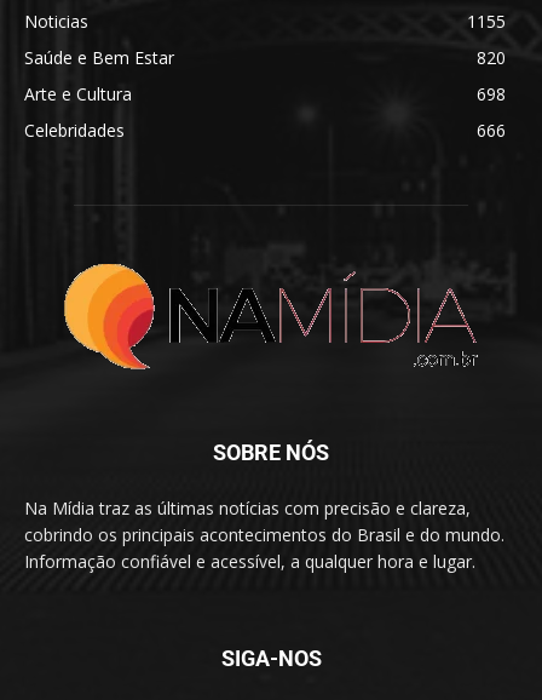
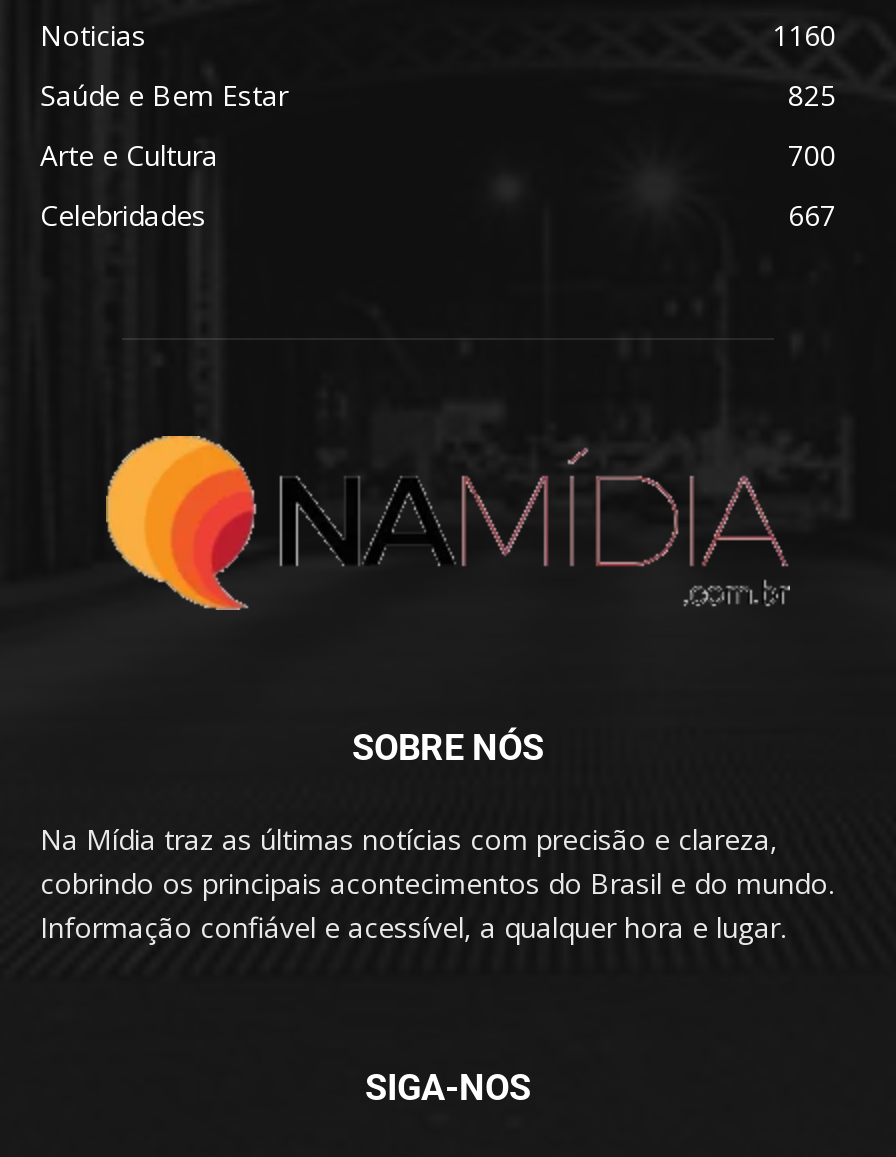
- 1155
+ 1160

- 820
+ 825

- 698
+ 700

- 666
+ 667
